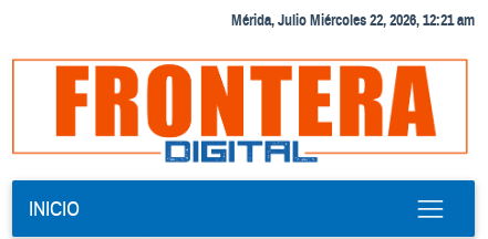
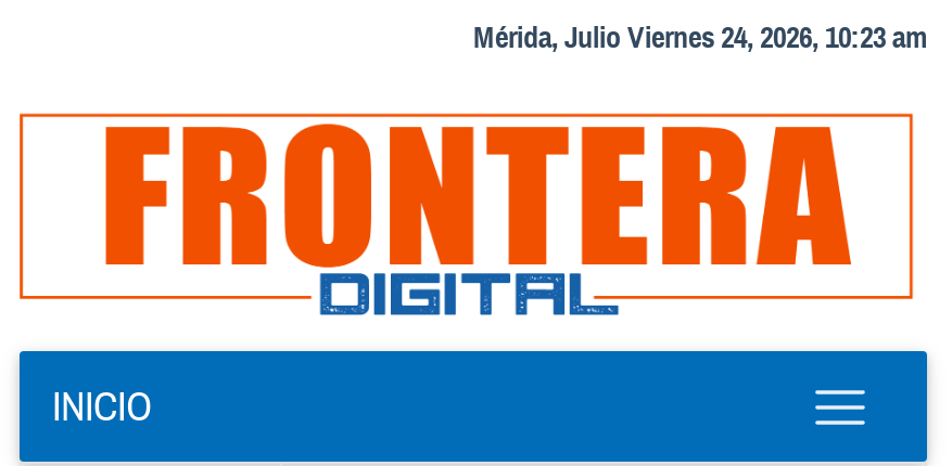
- Mérida, Julio Miércoles 22, 2026, 12:21 am
+ Mérida, Julio Viernes 24, 2026, 10:23 am
